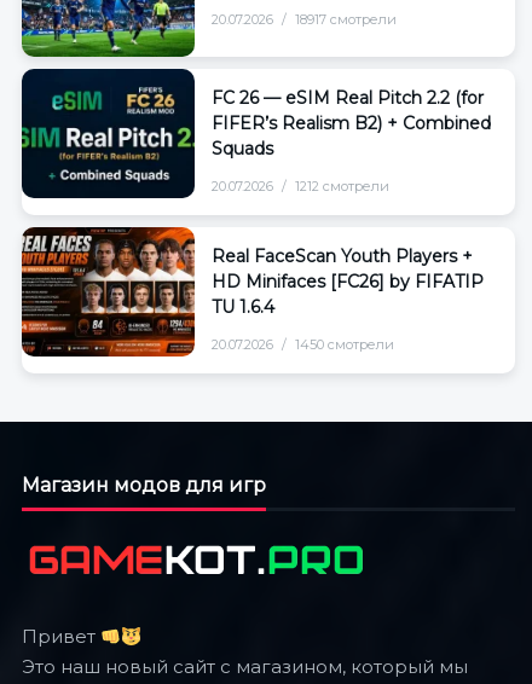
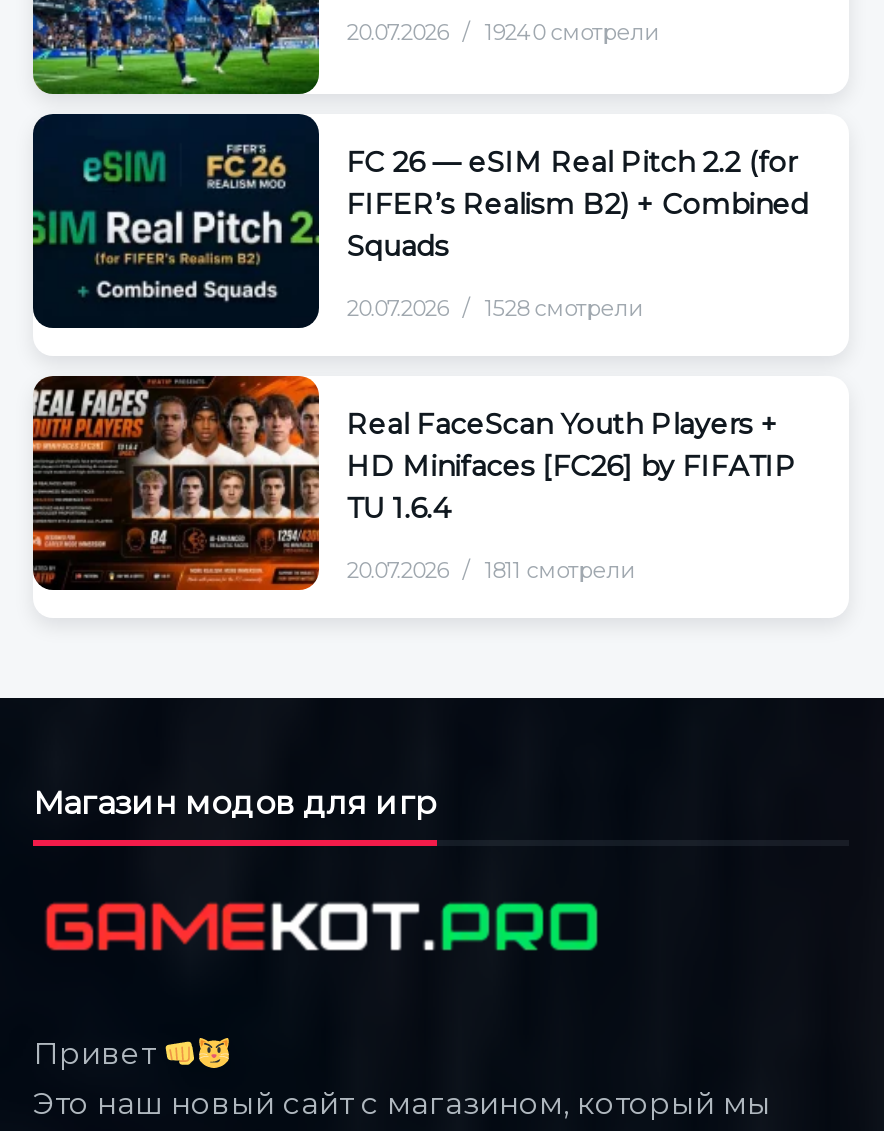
- 20.07.2026 18917 смотрели
+ 20.07.2026 19240 смотрели

- 20.07.2026 1212 смотрели
+ 20.07.2026 1528 смотрели

- 20.07.2026 1450 смотрели
+ 20.07.2026 1811 смотрели
